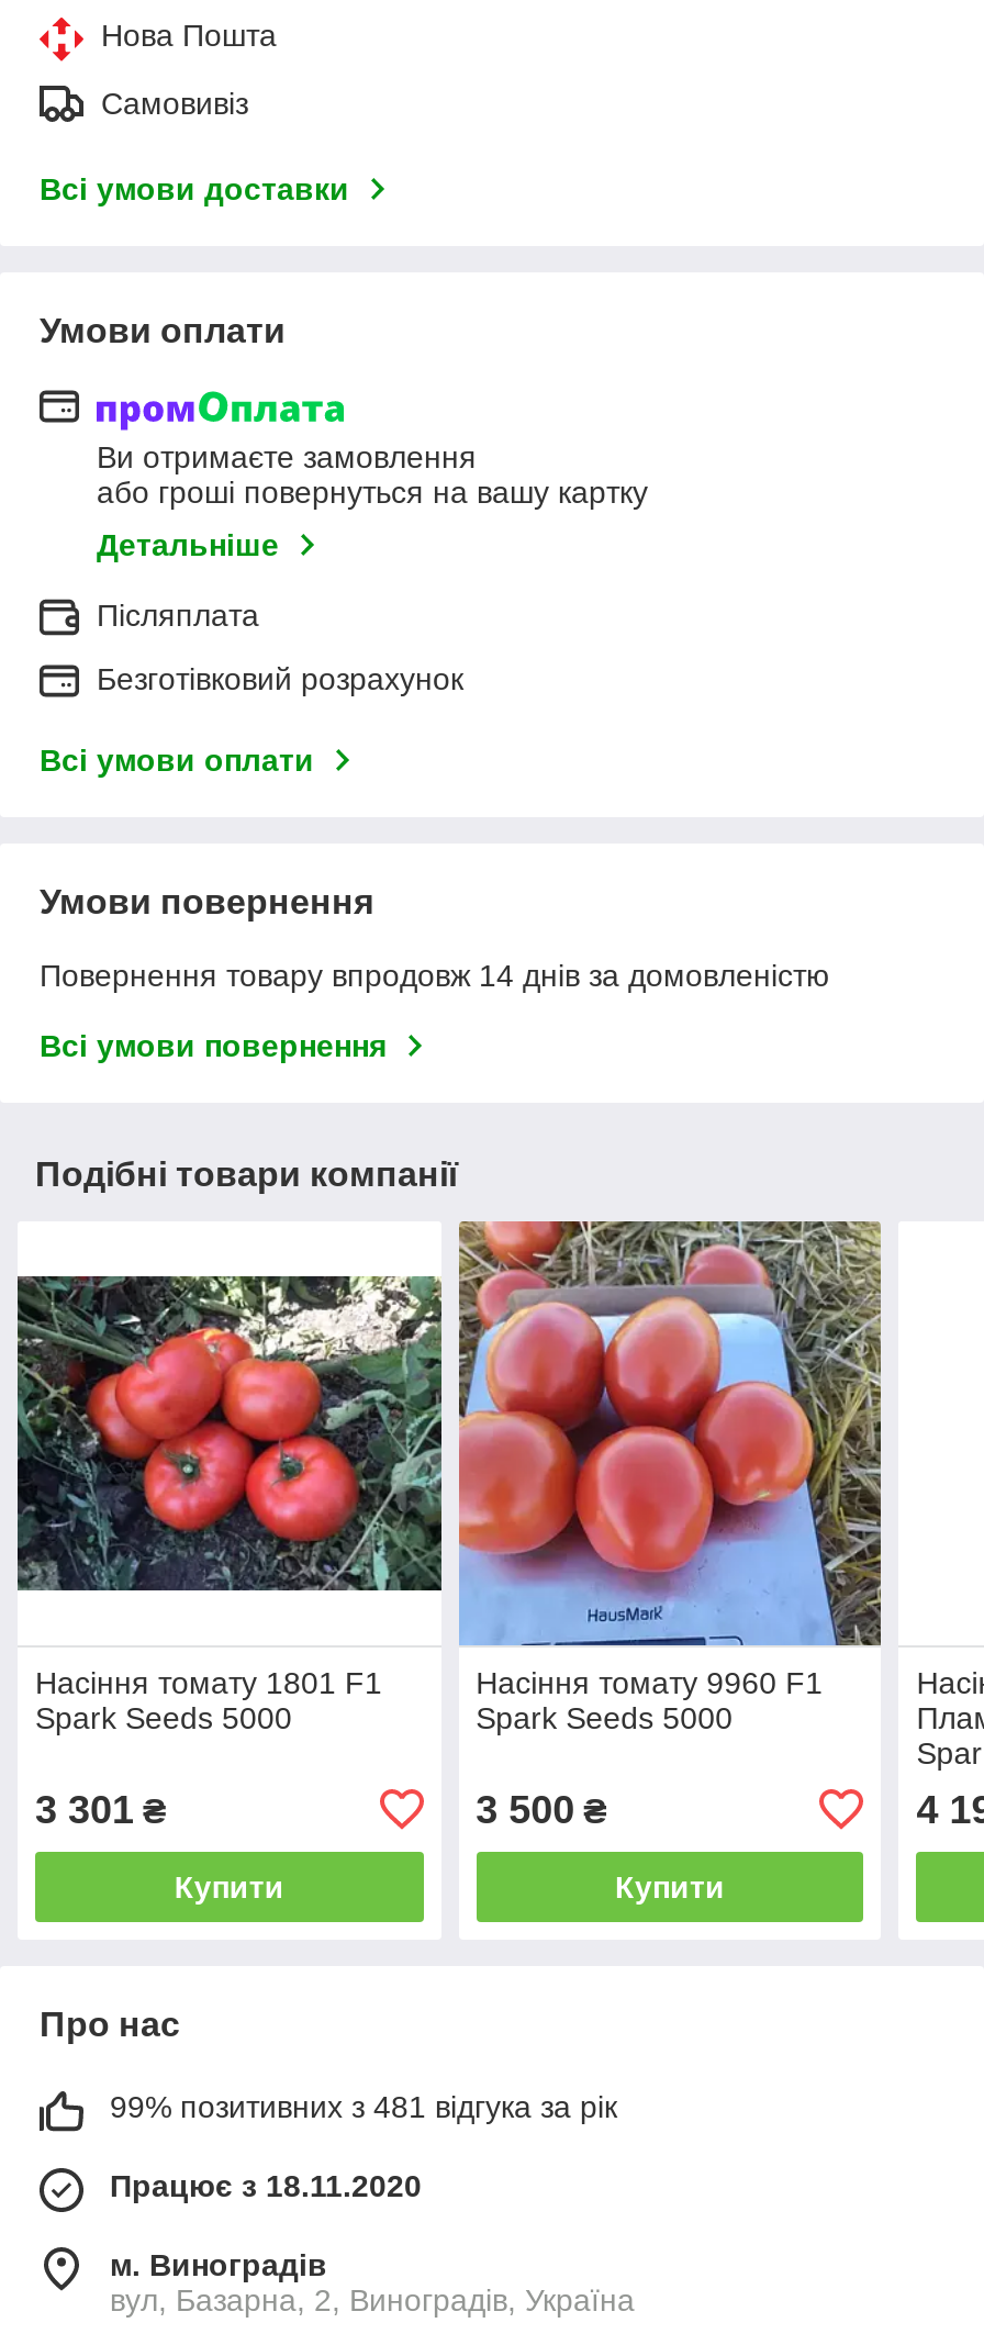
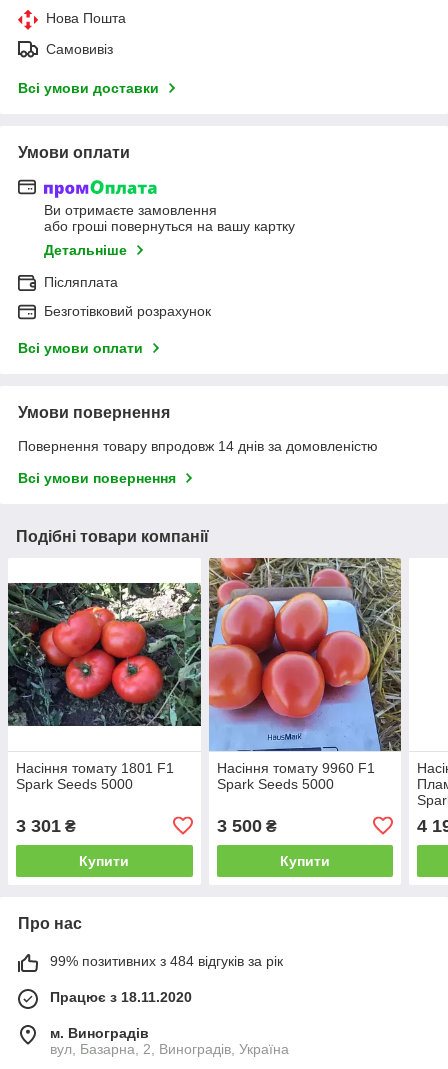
- 99% позитивних з 481 відгука за рік
+ 99% позитивних з 484 відгуків за рік
